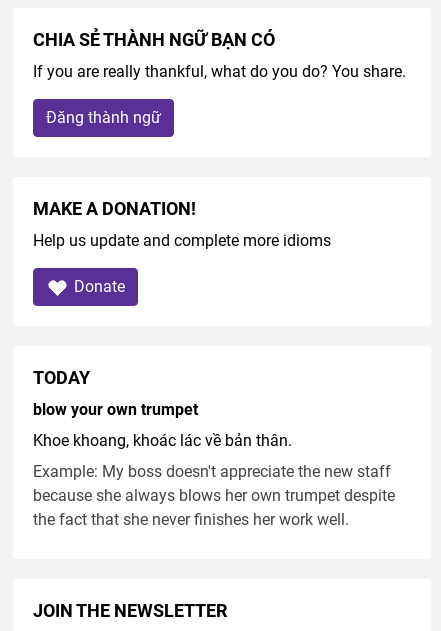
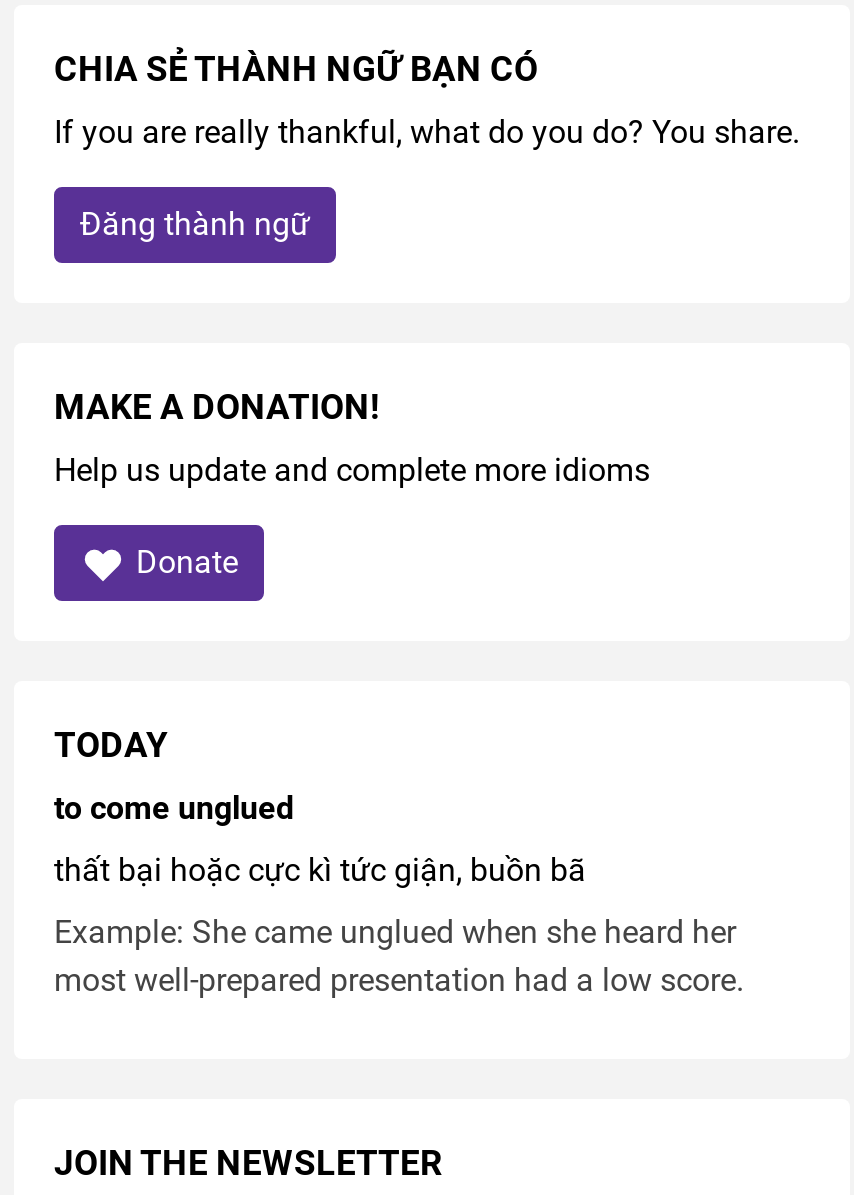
- blow your own trumpet
+ to come unglued

- Khoe khoang, khoác lác về bản thân.
+ thất bại hoặc cực kì tức giận, buồn bã

- Example: My boss doesn't appreciate the new staff
- because she always blows her own trumpet despite
- the fact that she never finishes her work well.
+ Example: She came unglued when she heard her
+ most well-prepared presentation had a low score.
